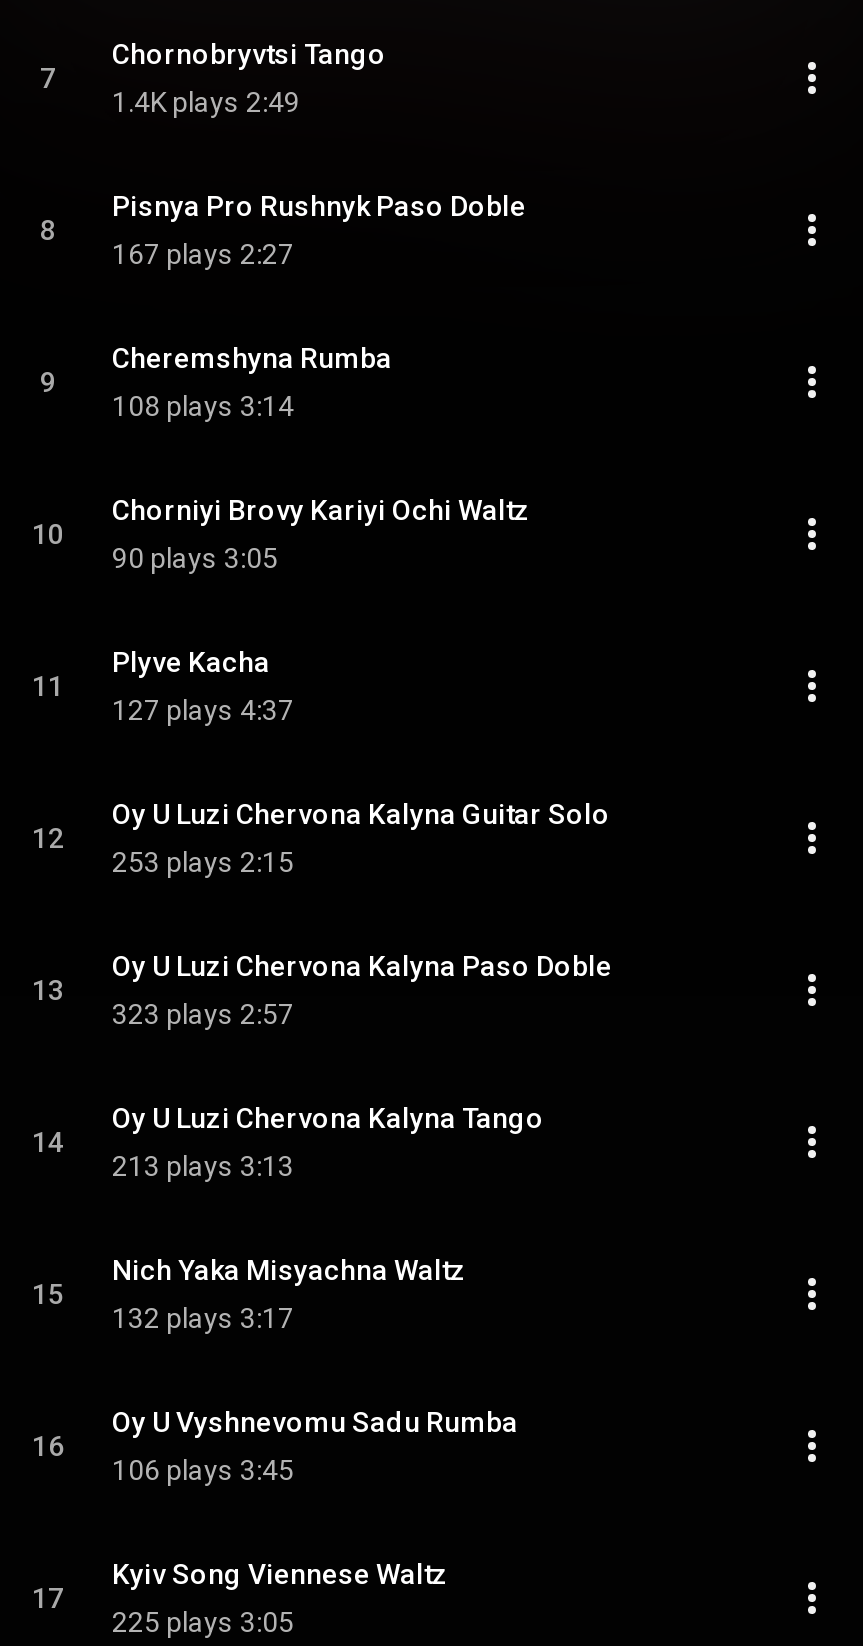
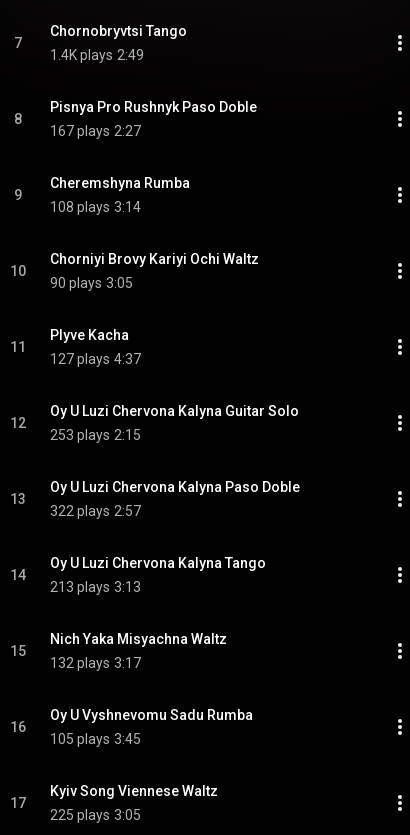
- 323 plays 2:57
+ 322 plays 2:57

- 106 plays 3:45
+ 105 plays 3:45
